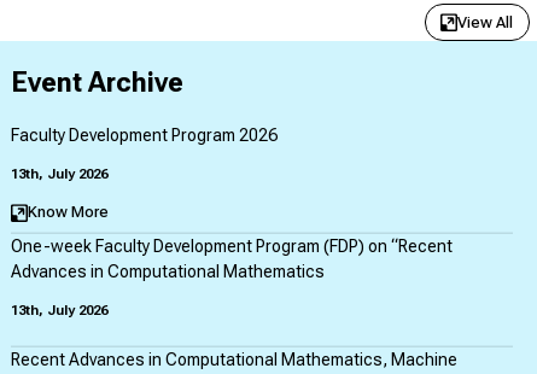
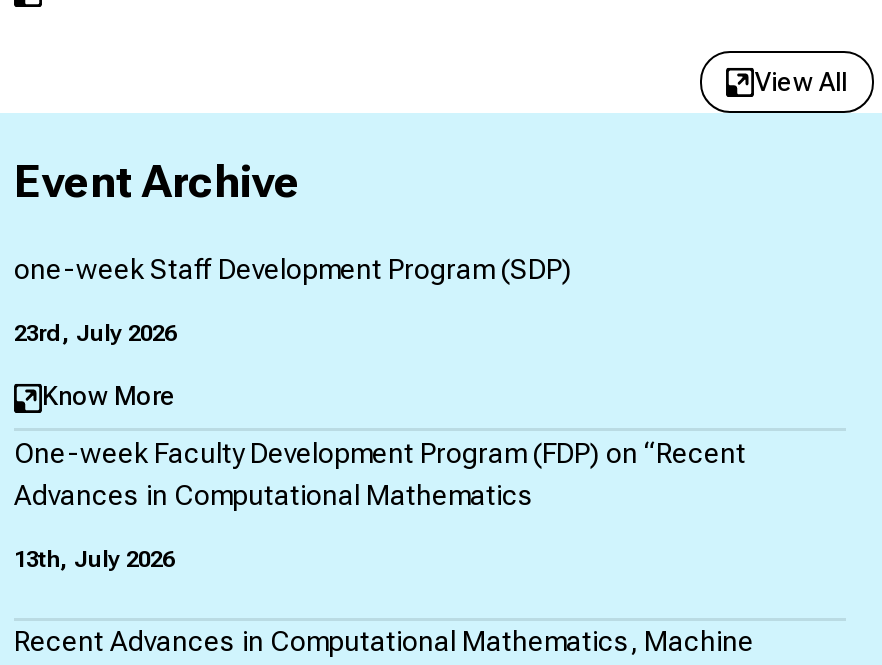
- Faculty Development Program 2026
+ one-week Staff Development Program (SDP)

- 13th, July 2026
+ 23rd, July 2026
